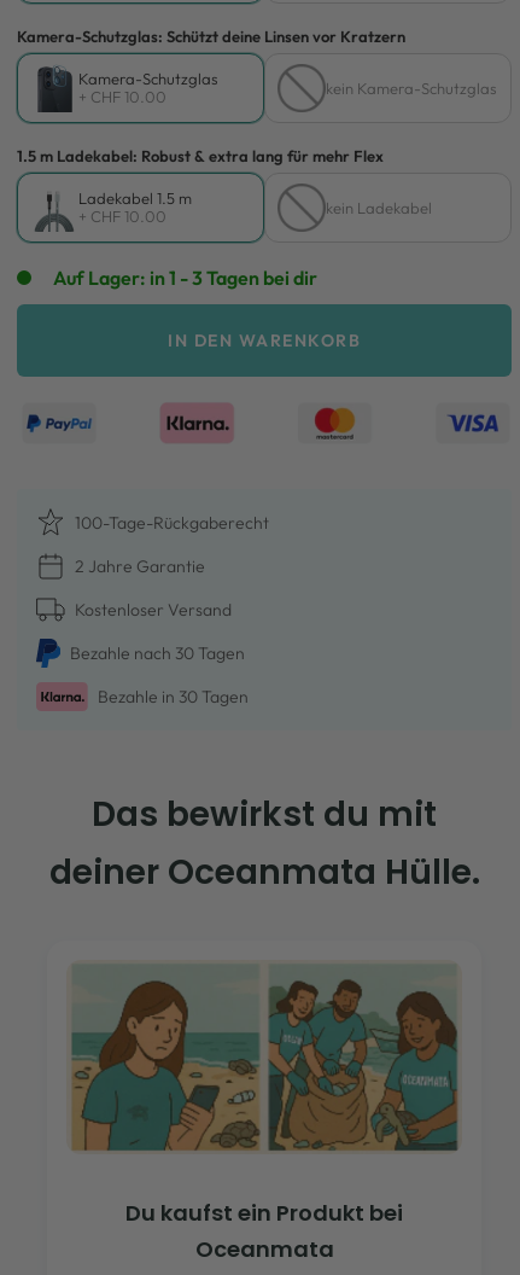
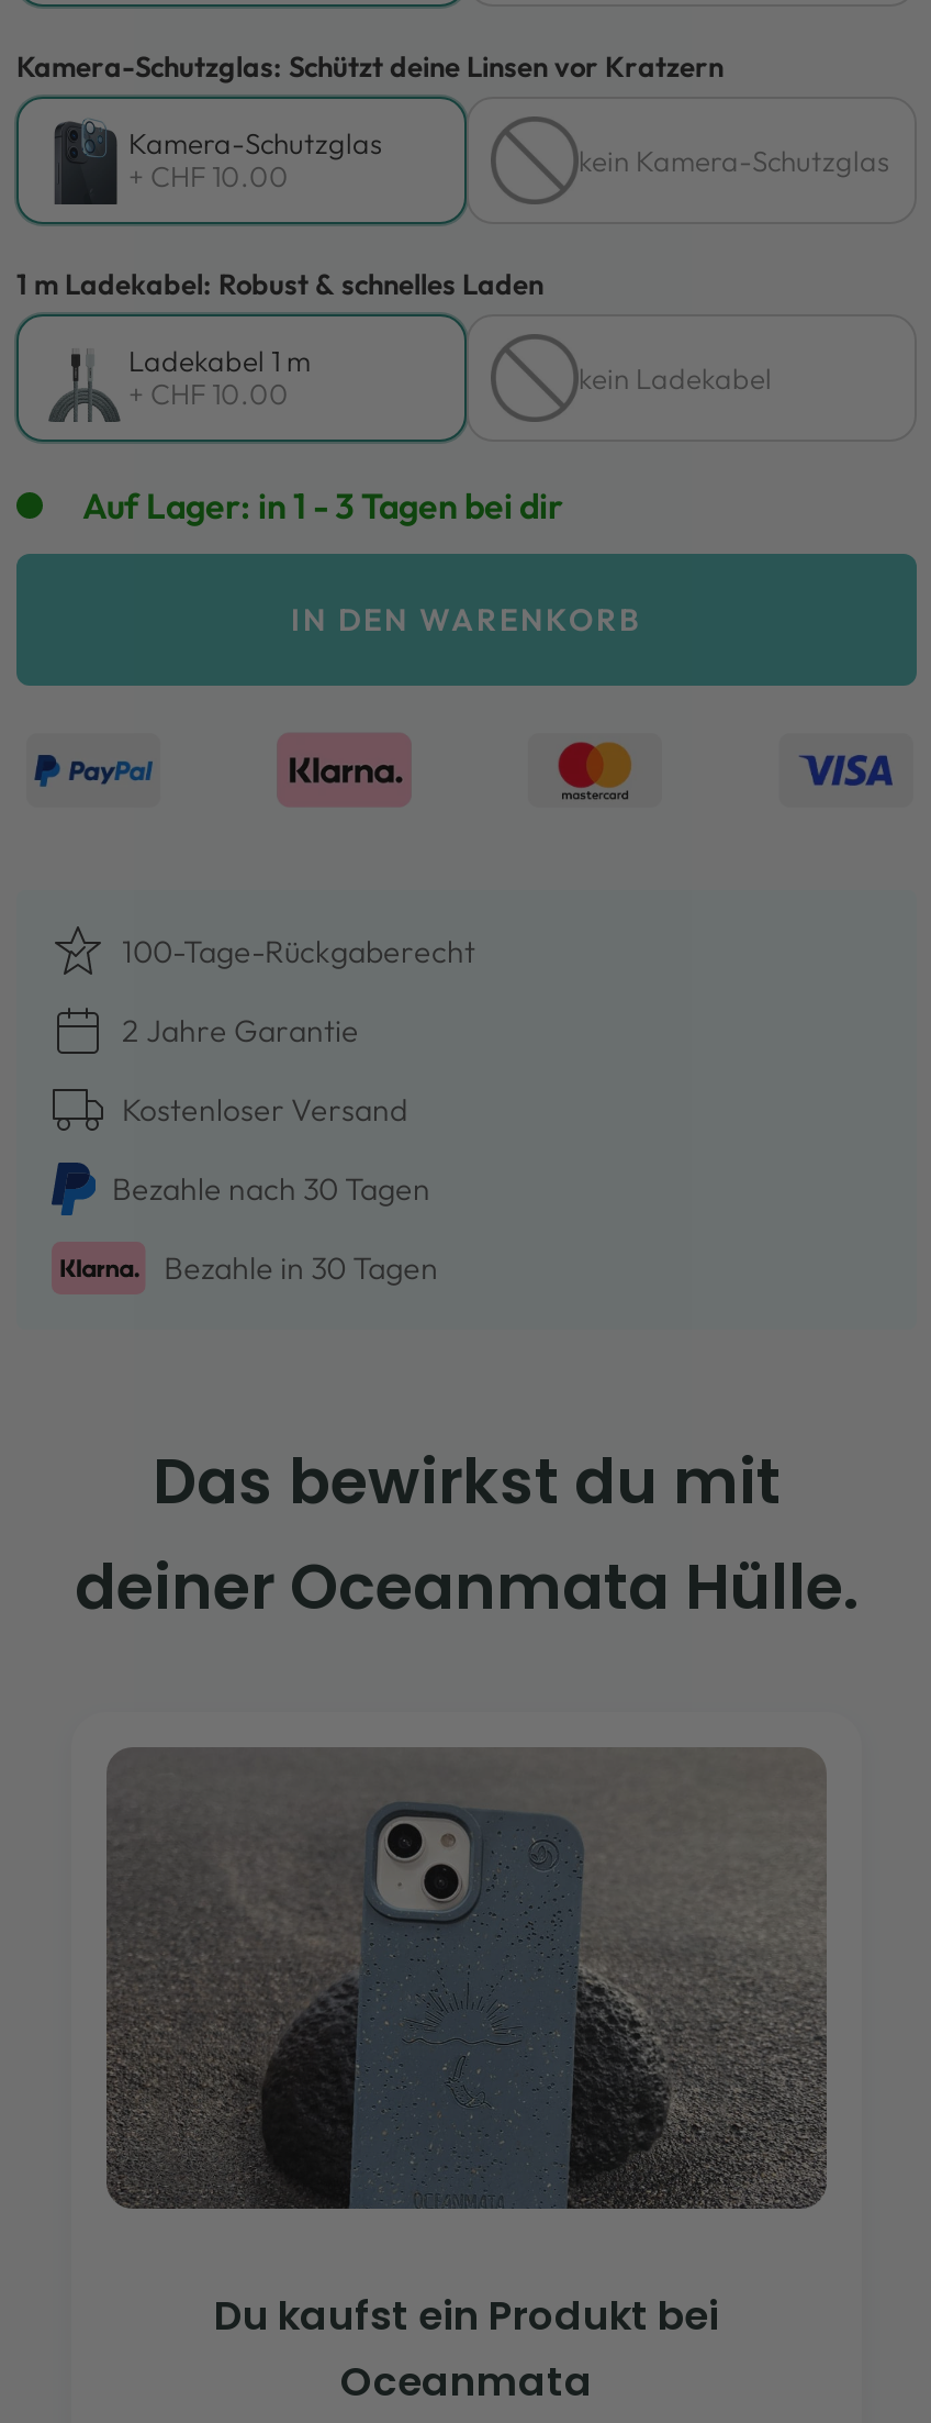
- 1.5 m Ladekabel: Robust & extra lang für mehr Flex
+ 1 m Ladekabel: Robust & schnelles Laden

- Ladekabel 1.5 m
+ Ladekabel 1 m

- [image]
+ [image]
